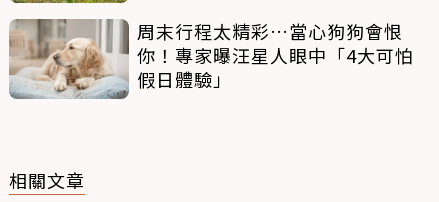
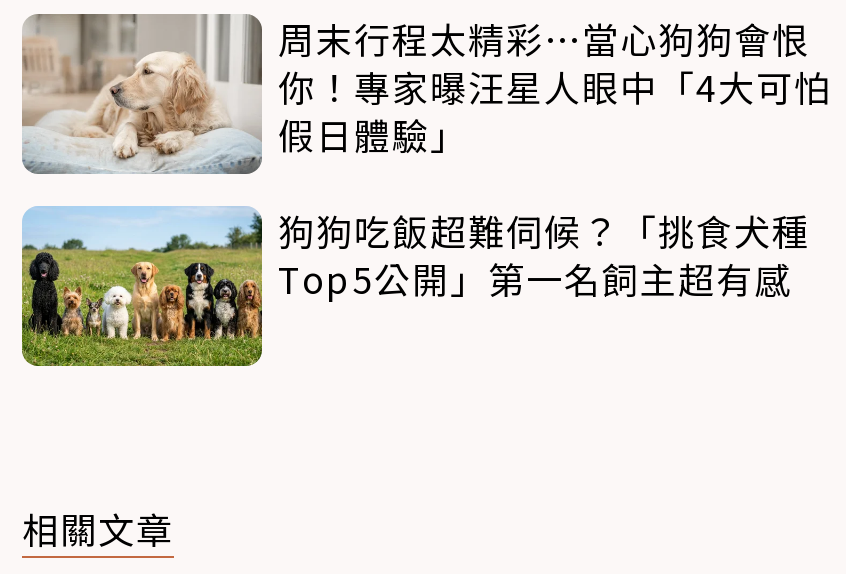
+ [image]
+ 狗狗吃飯超難伺候？「挑食犬種
+ Top5公開」第一名飼主超有感
